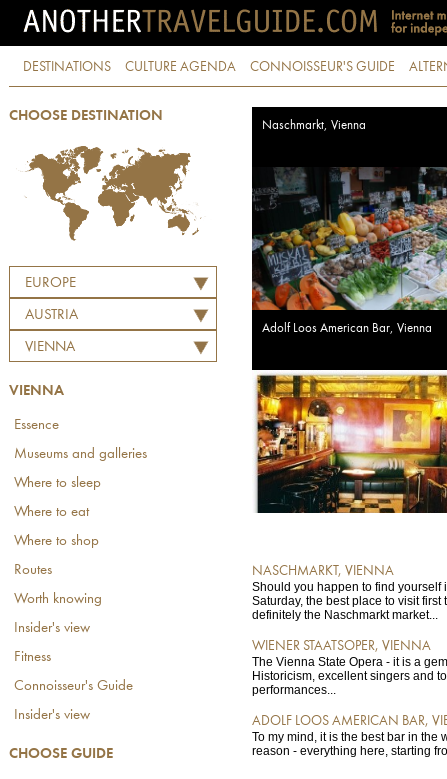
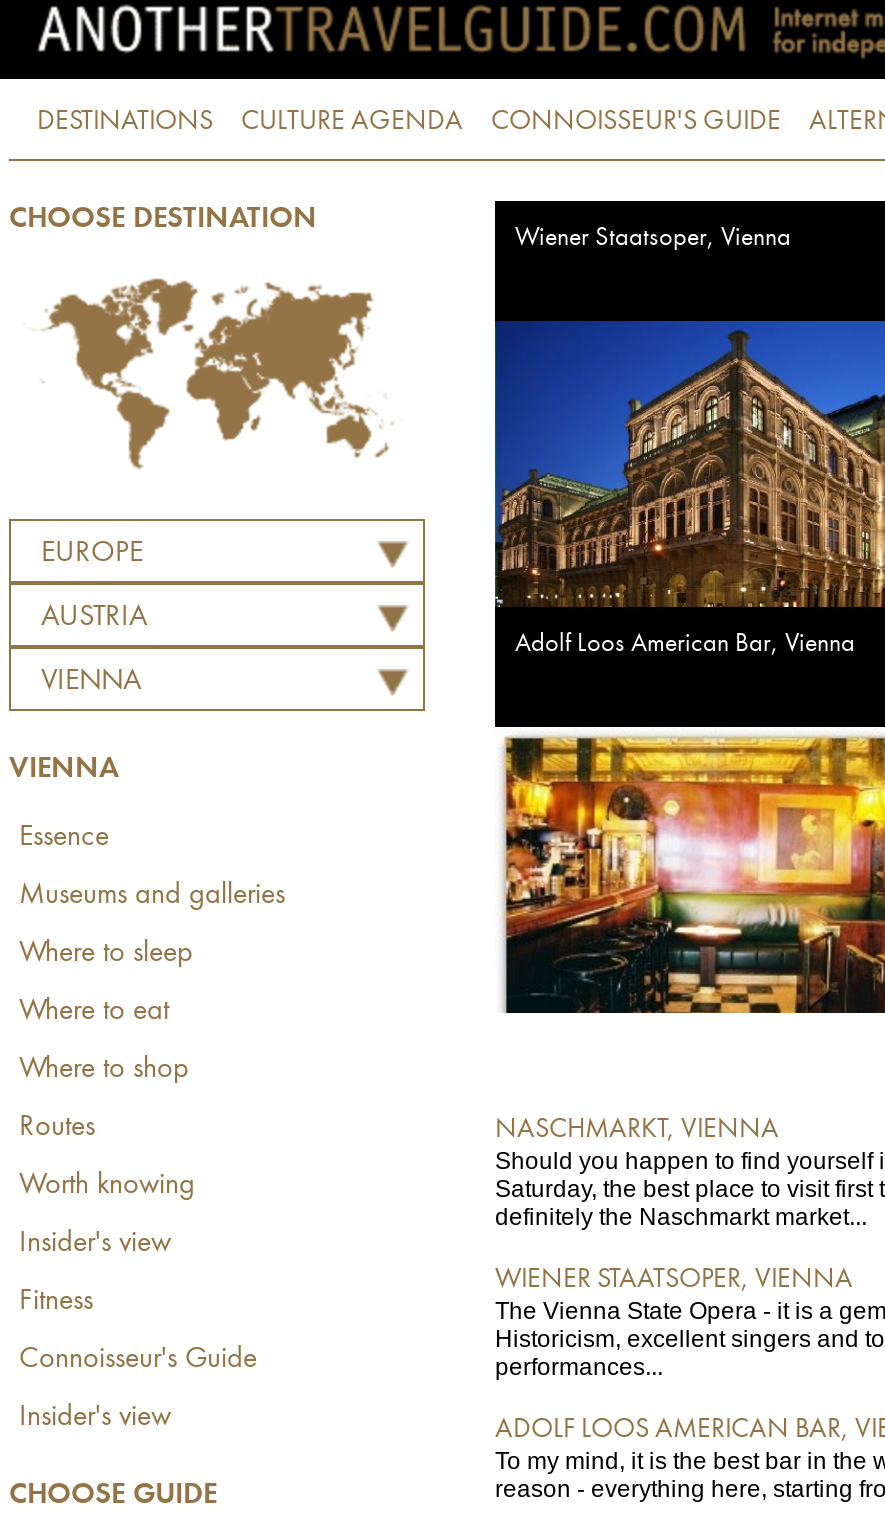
- Naschmarkt, Vienna
+ Wiener Staatsoper, Vienna

- [image]
+ [image]
